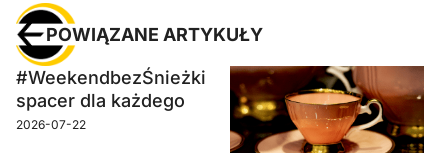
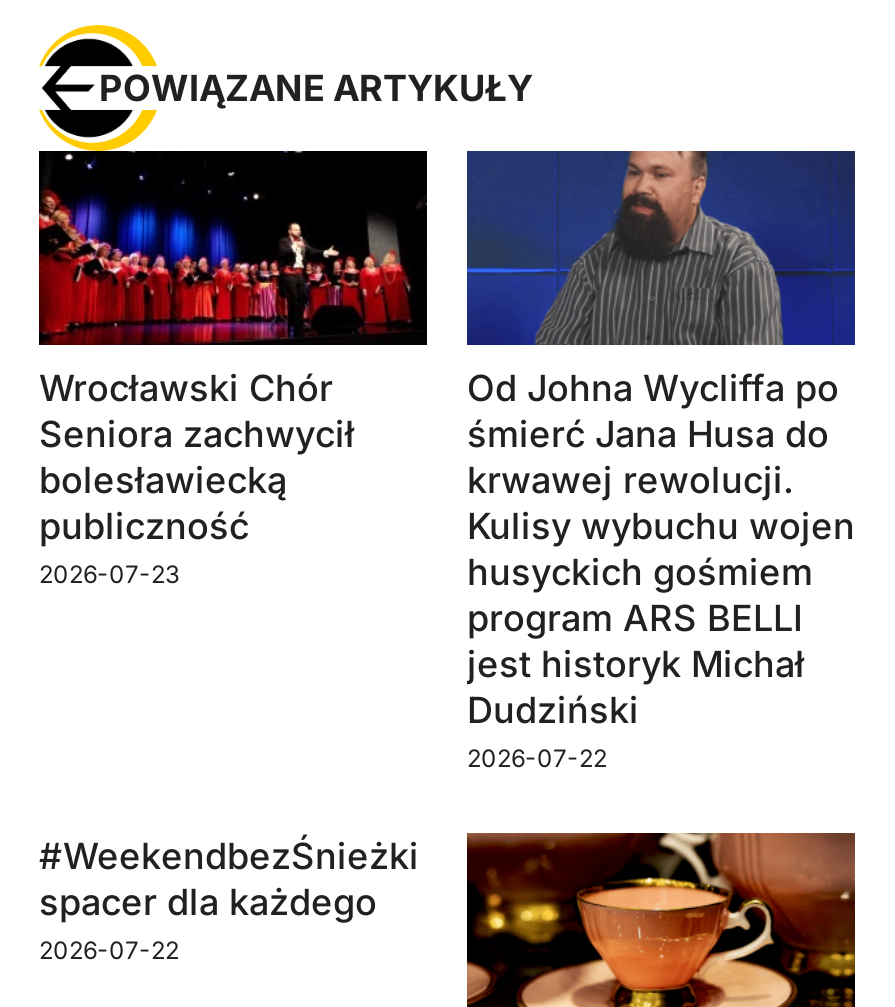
+ [image]
+ Wrocławski Chór
+ Seniora zachwycił
+ bolesławiecką
+ publiczność
+ 2026-07-23

+ [image]
+ Od Johna Wycliffa po
+ śmierć Jana Husa do
+ krwawej rewolucji.
+ Kulisy wybuchu wojen
+ husyckich gośmiem
+ program ARS BELLI
+ jest historyk Michał
+ Dudziński
+ 2026-07-22
